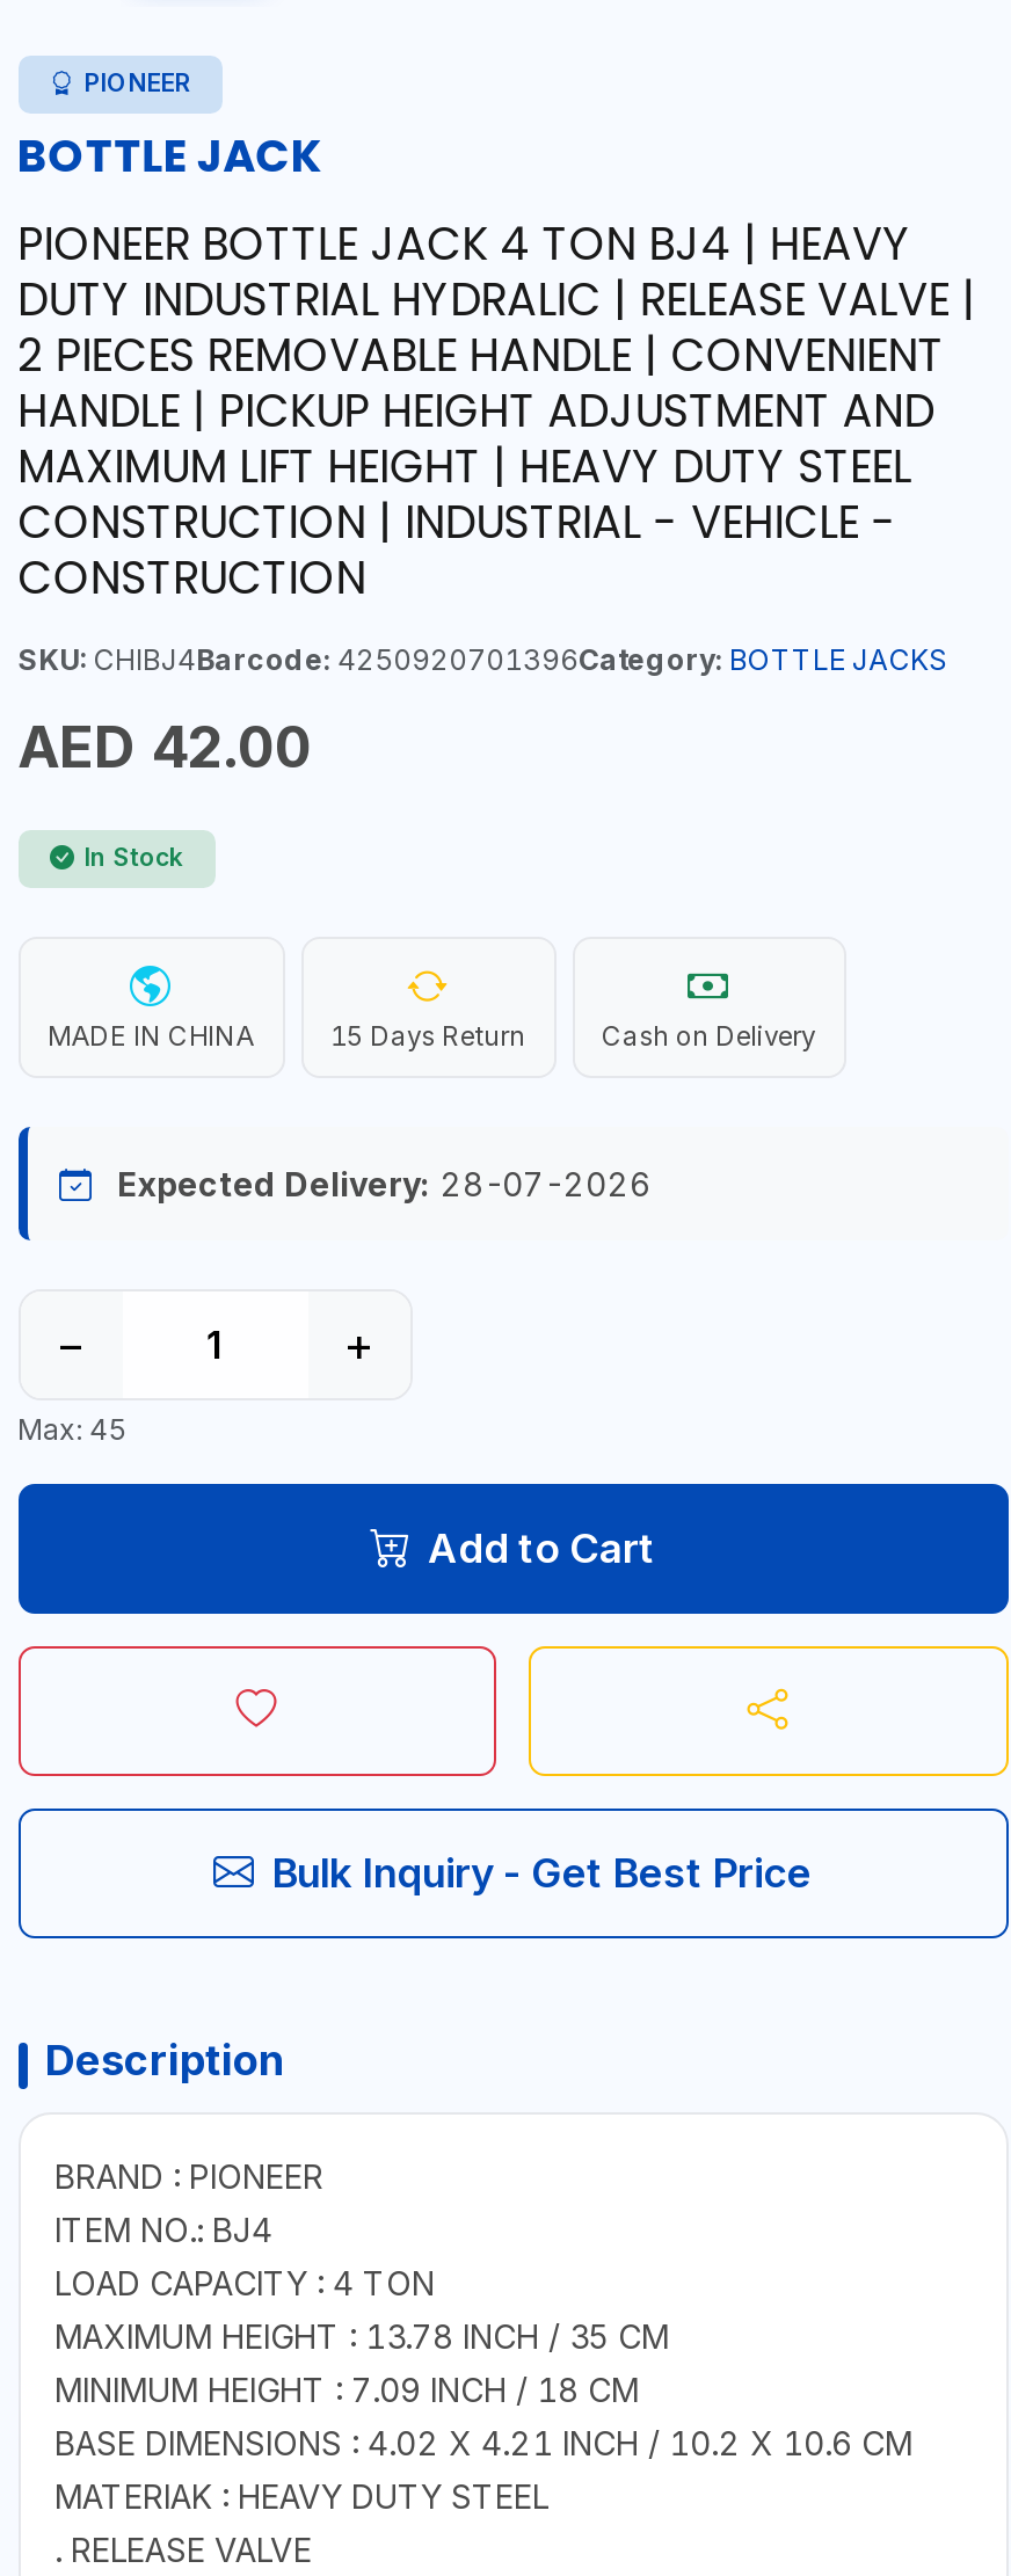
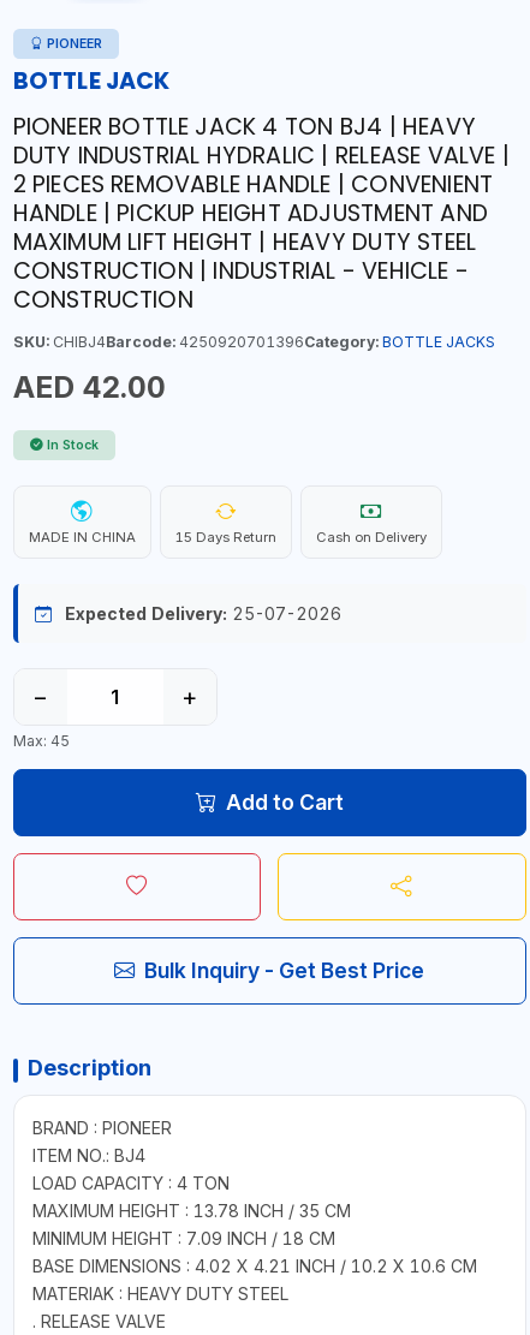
- Expected Delivery: 28-07-2026
+ Expected Delivery: 25-07-2026
